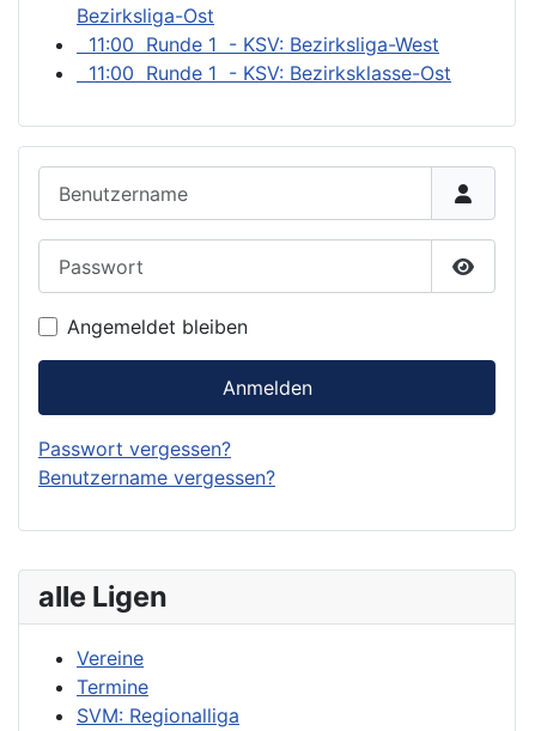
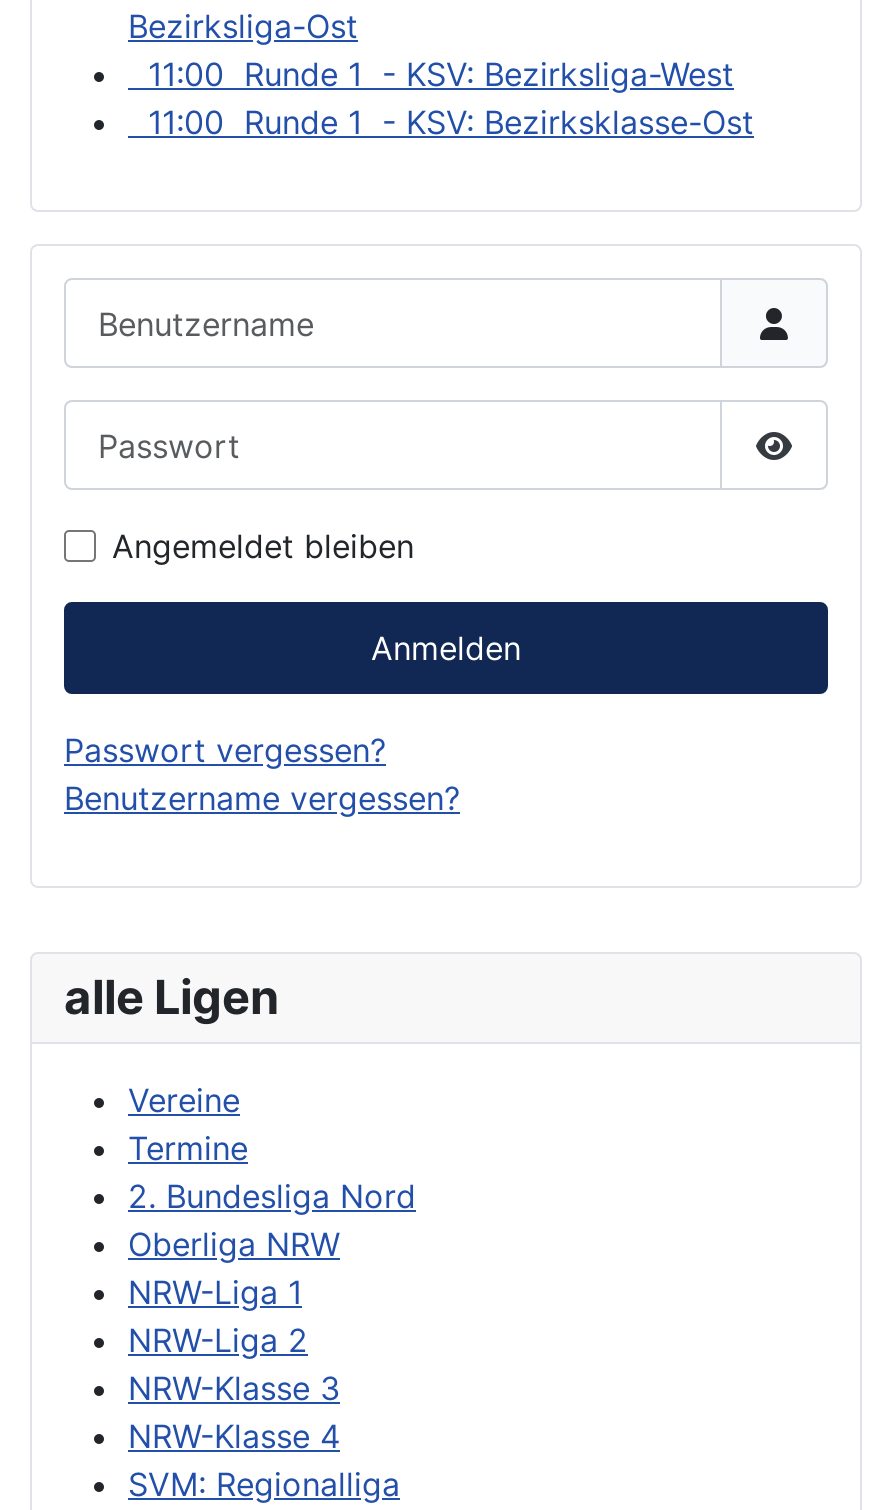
+ 2. Bundesliga Nord
+ Oberliga NRW
+ NRW-Liga 1
+ NRW-Liga 2
+ NRW-Klasse 3
+ NRW-Klasse 4
